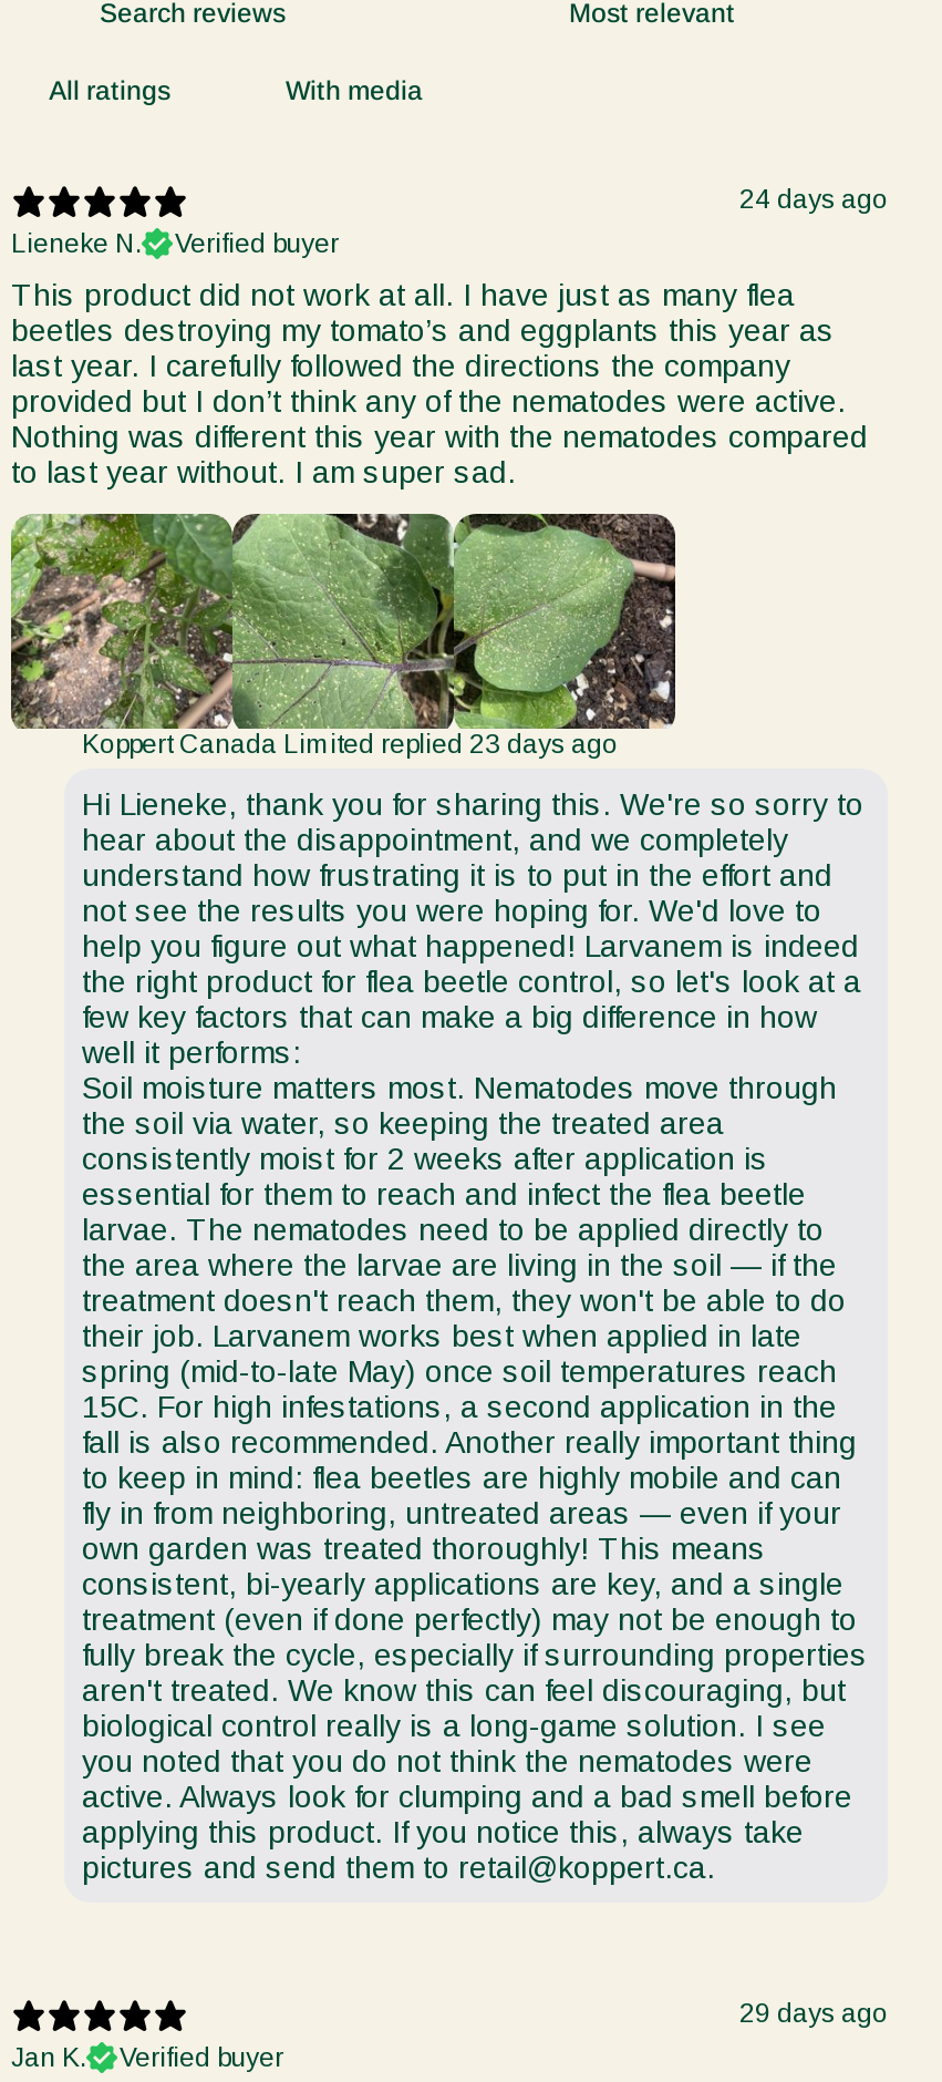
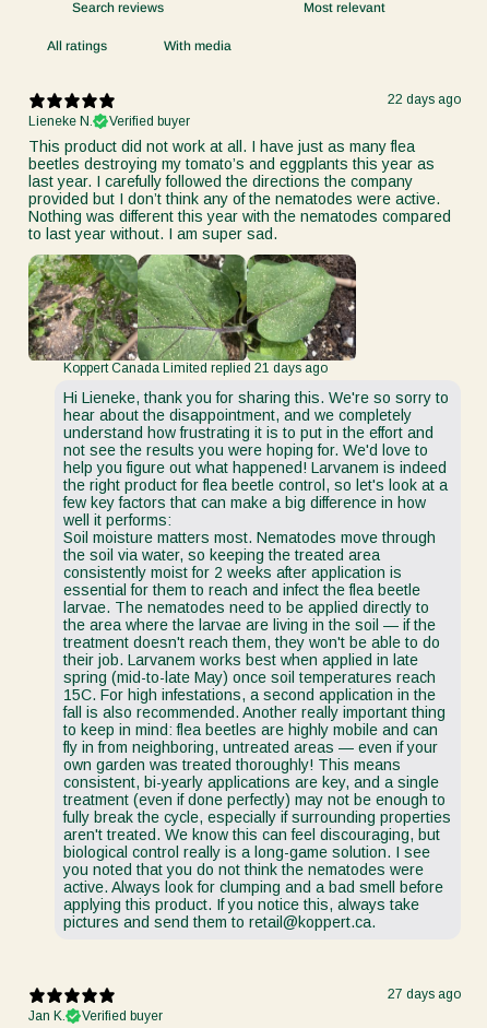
- 24 days ago
+ 22 days ago

- Koppert Canada Limited replied 23 days ago
+ Koppert Canada Limited replied 21 days ago

- 29 days ago
+ 27 days ago
